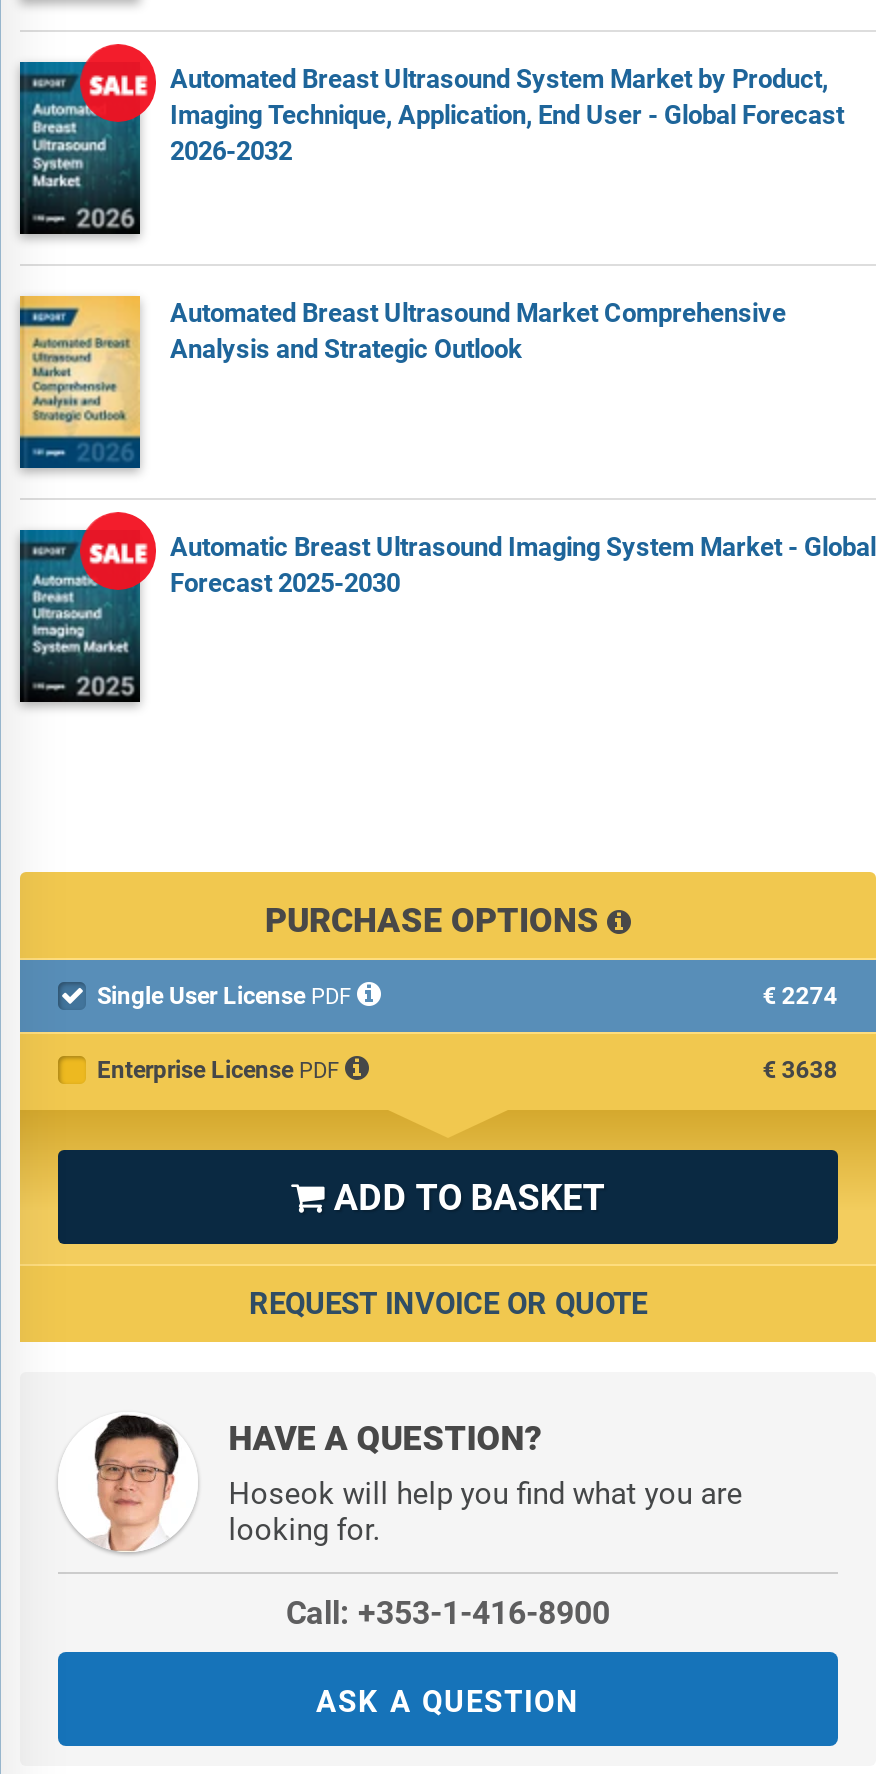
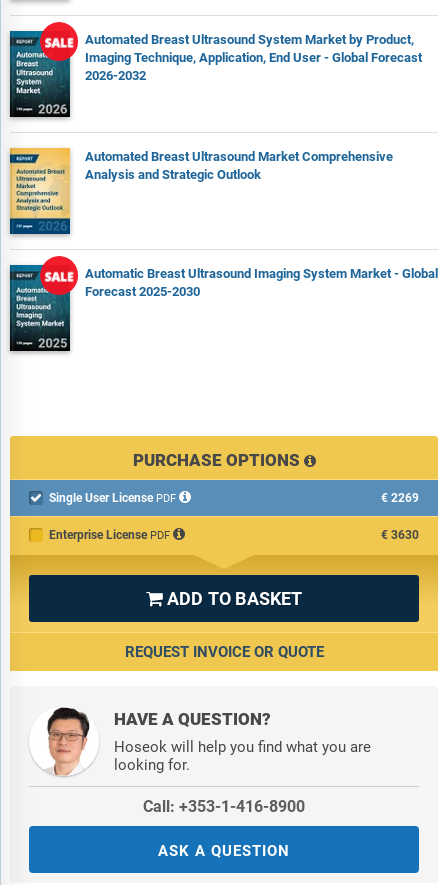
- €2274
+ €2269

- €3638
+ €3630
